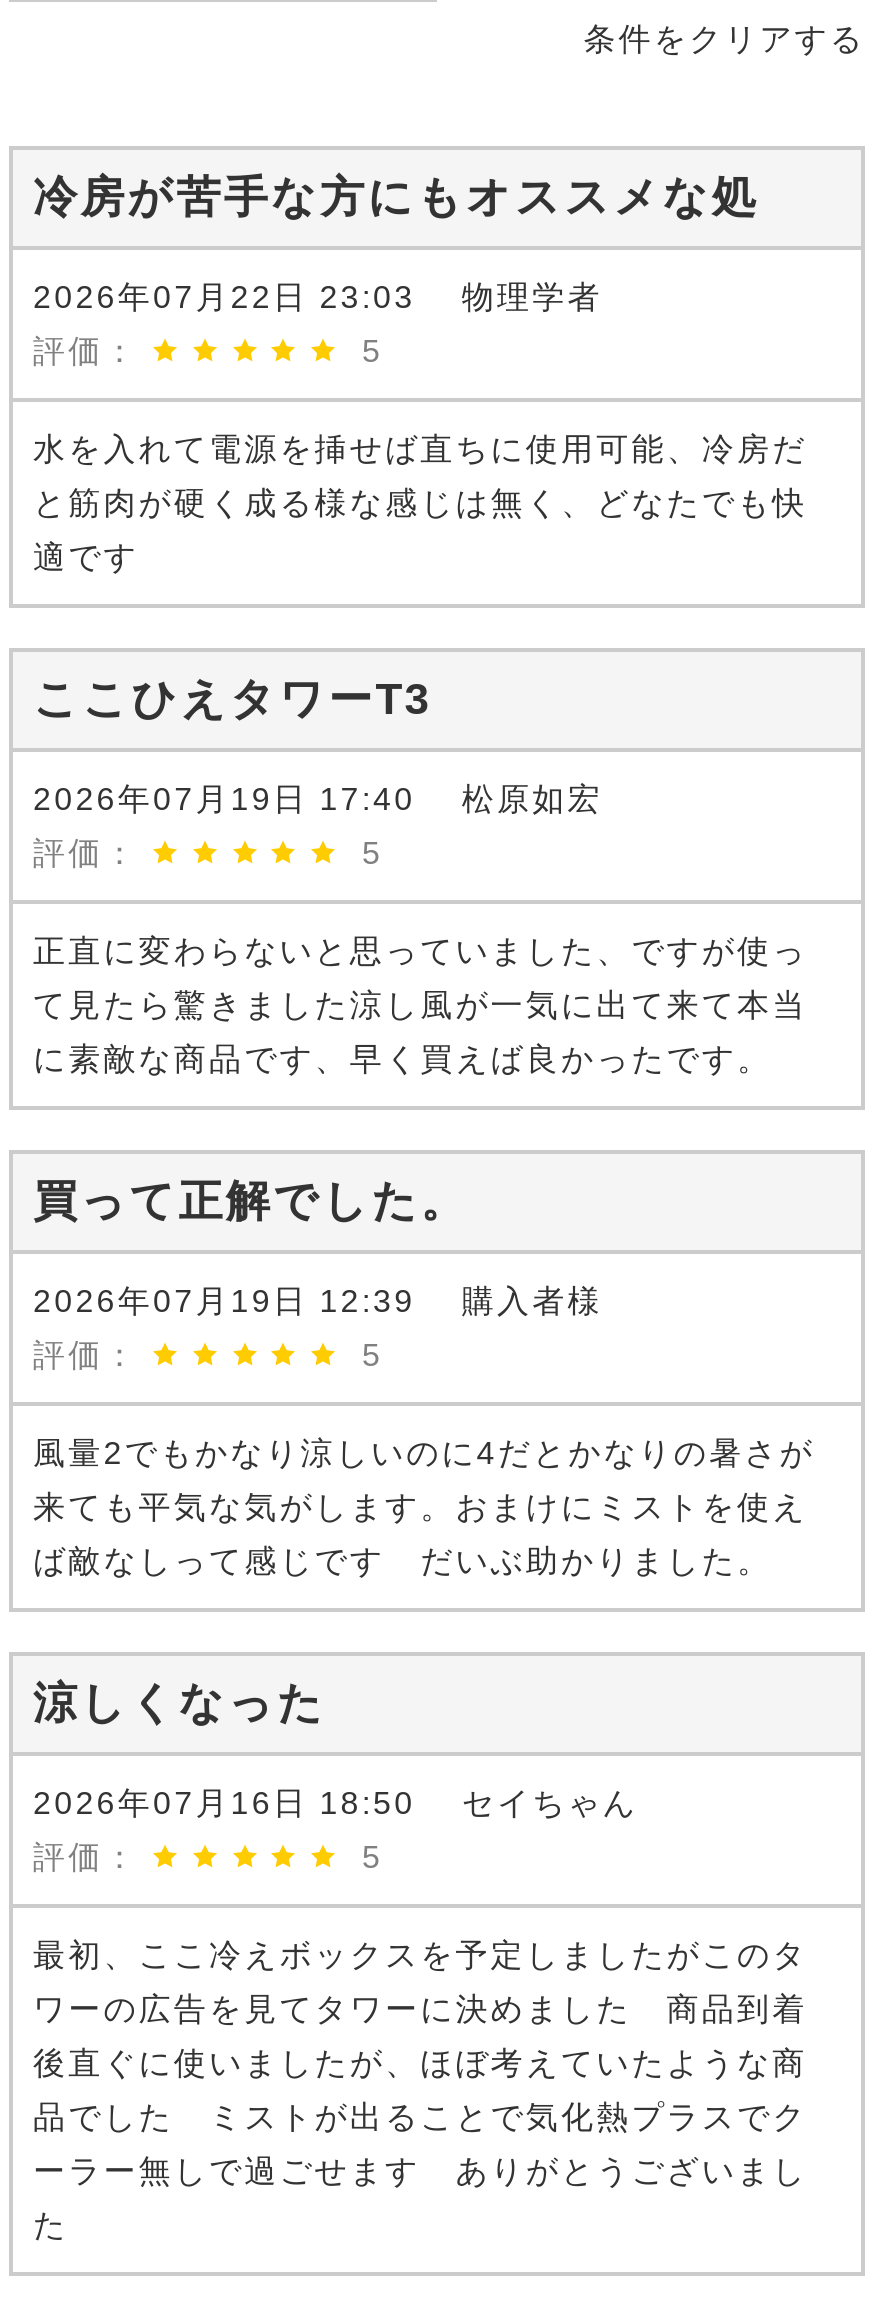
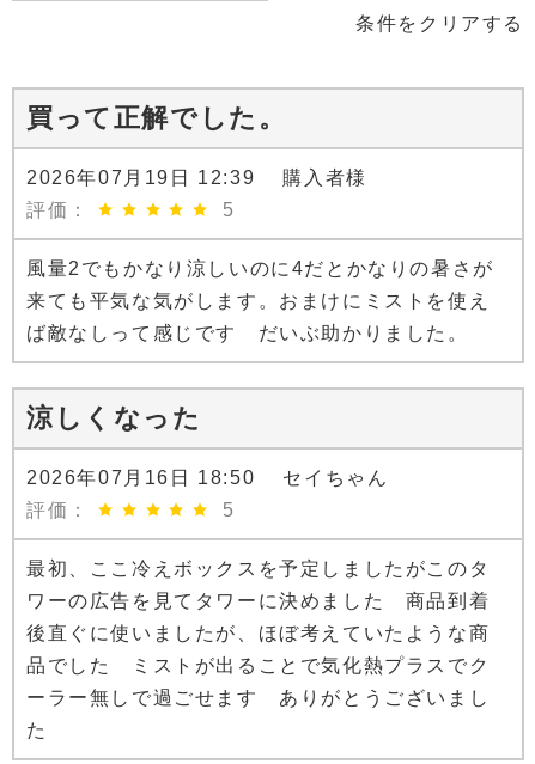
- 冷房が苦手な方にもオススメな処
- 2026年07月22日 23:03 物理学者
- 評価：
- 5
- 水を入れて電源を挿せば直ちに使用可能、冷房だ
- と筋肉が硬く成る様な感じは無く、どなたでも快
- 適です
- ここひえタワーT3
- 2026年07月19日 17:40 松原如宏
- 評価：
- 5
- 正直に変わらないと思っていました、ですが使っ
- て見たら驚きました涼し風が一気に出て来て本当
- に素敵な商品です、早く買えば良かったです。
